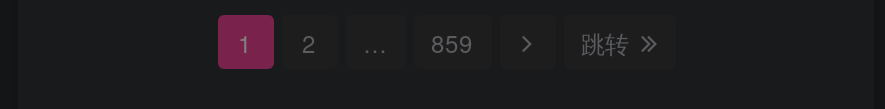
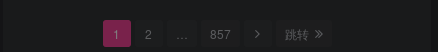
- 859
+ 857
